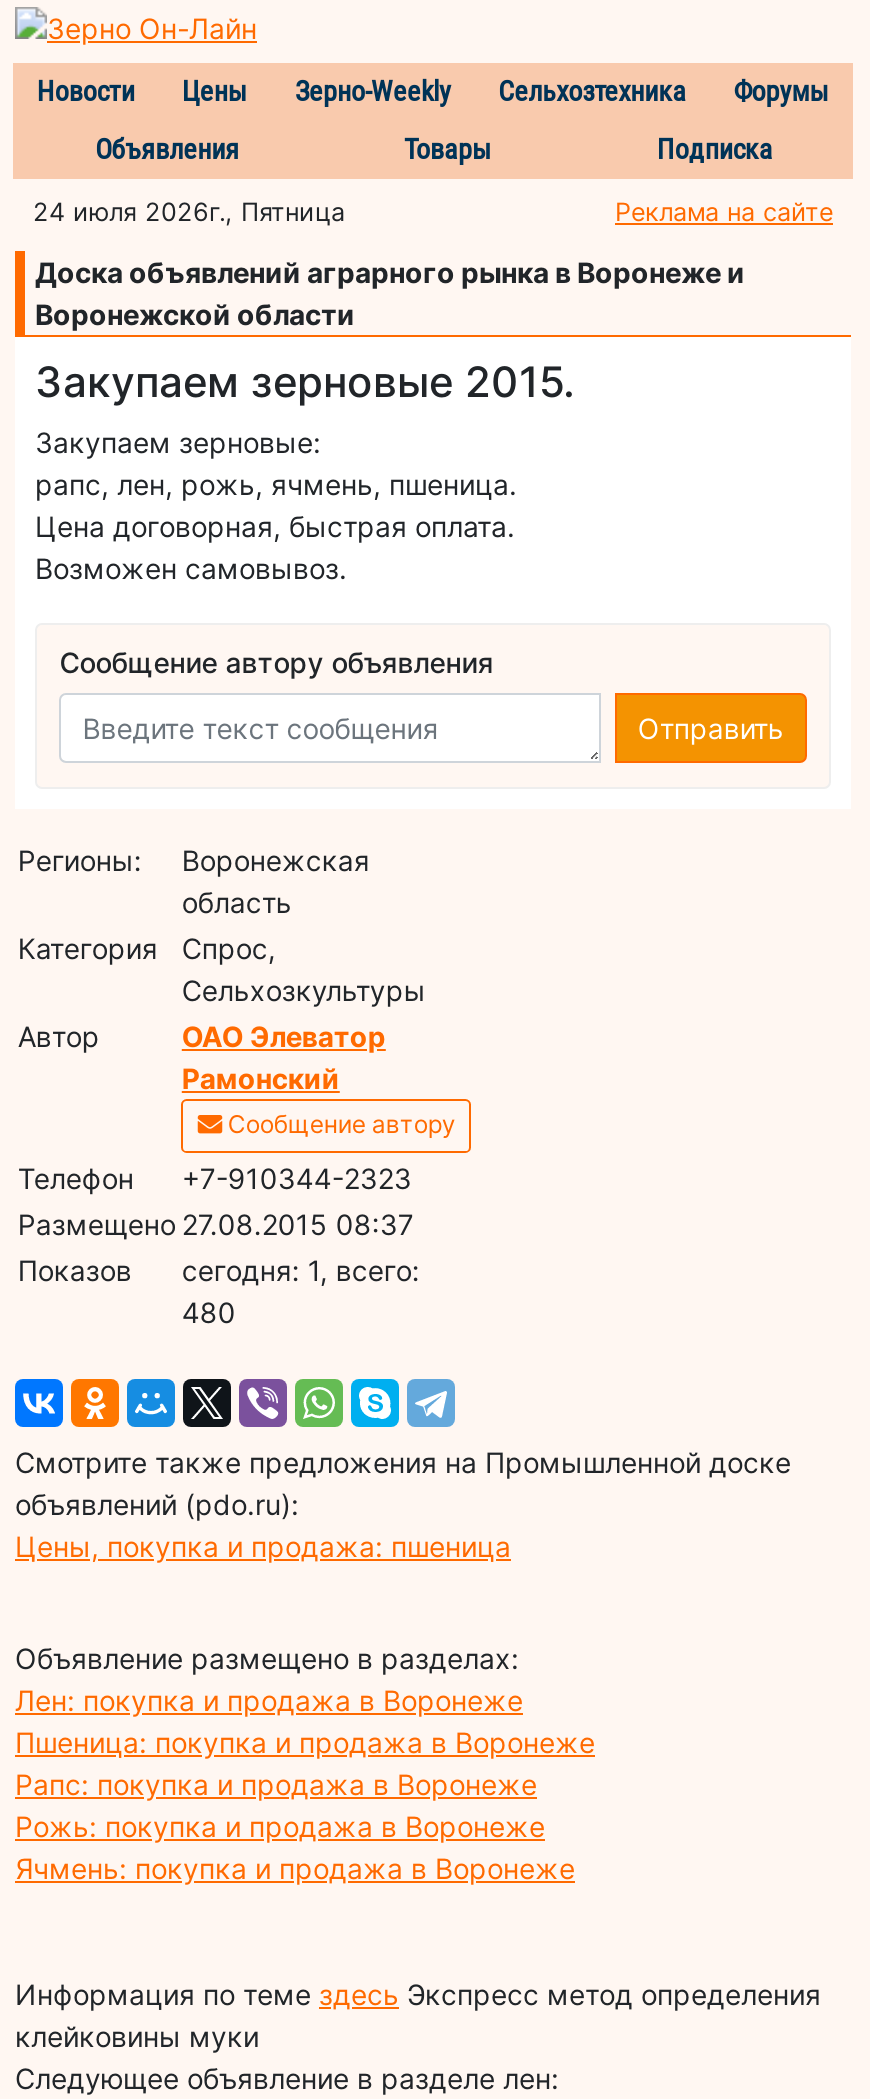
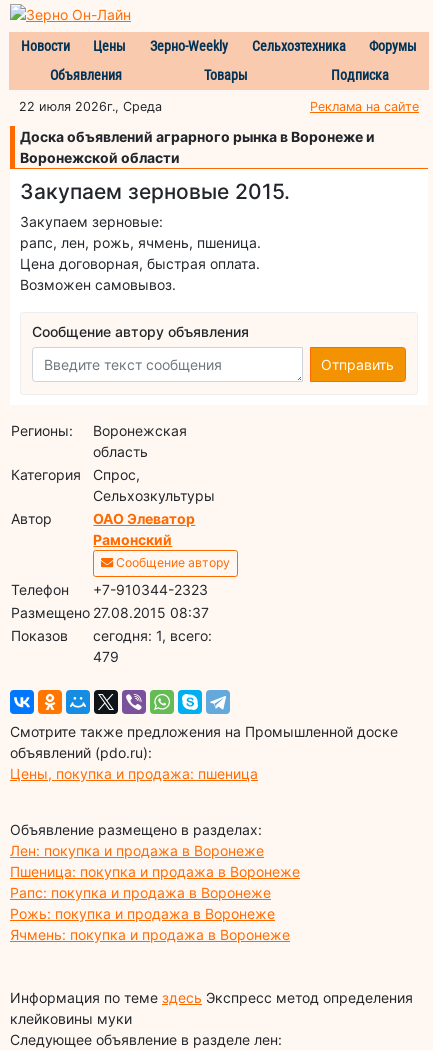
- 24 июля 2026г., Пятница
+ 22 июля 2026г., Среда

- 480
+ 479
